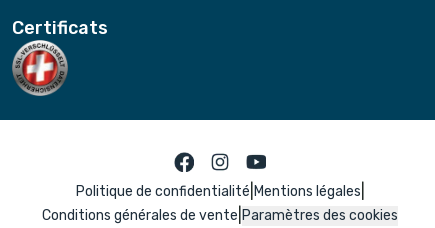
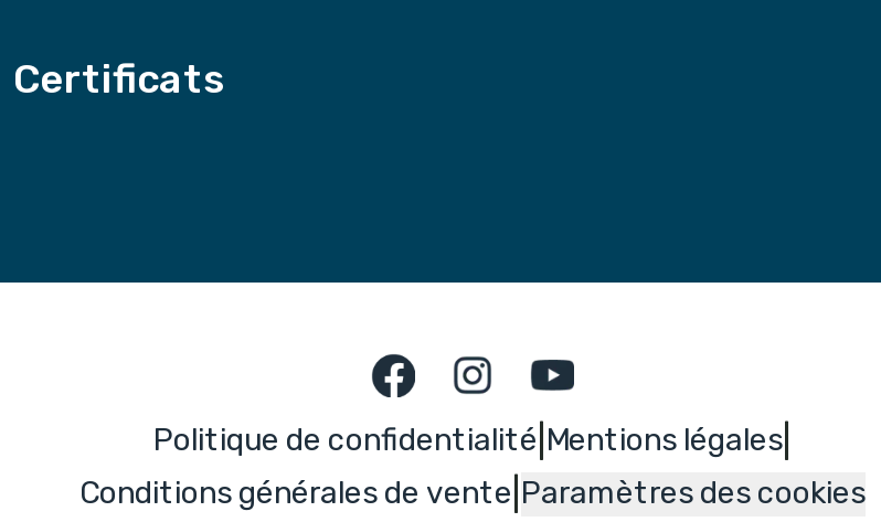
- [image]
